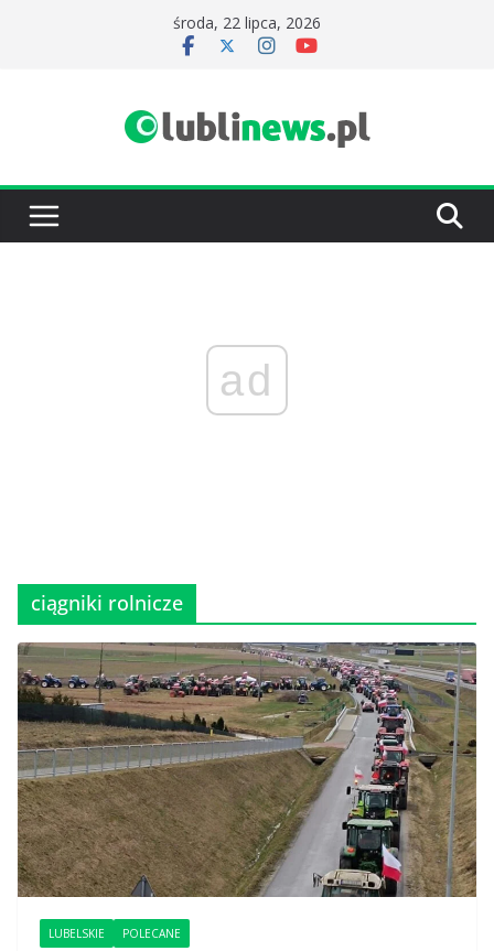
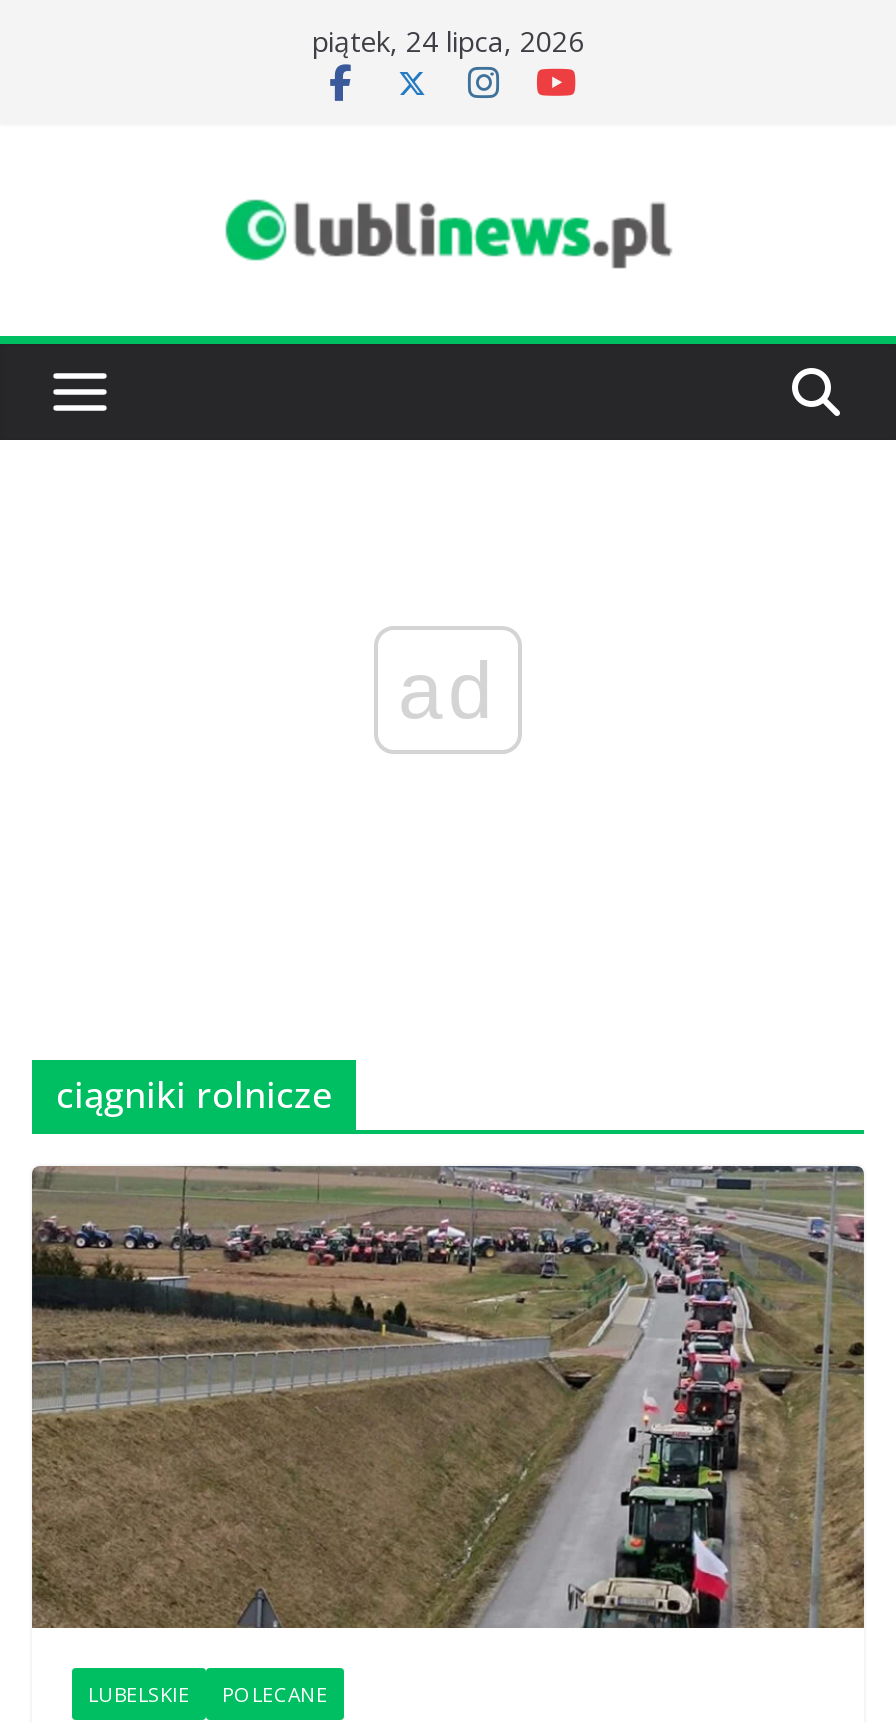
- środa, 22 lipca, 2026
+ piątek, 24 lipca, 2026
